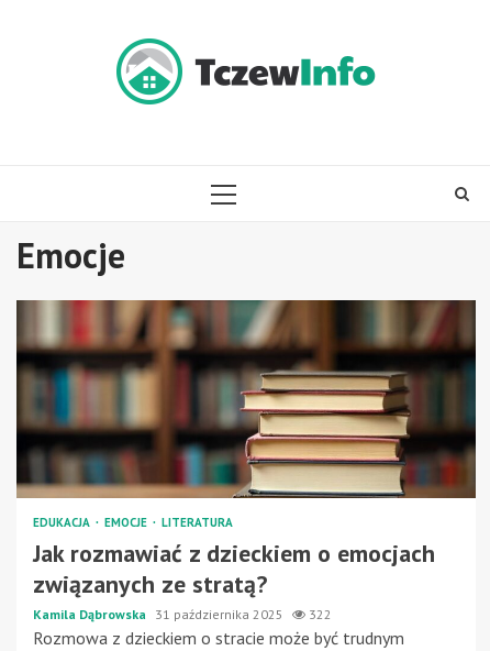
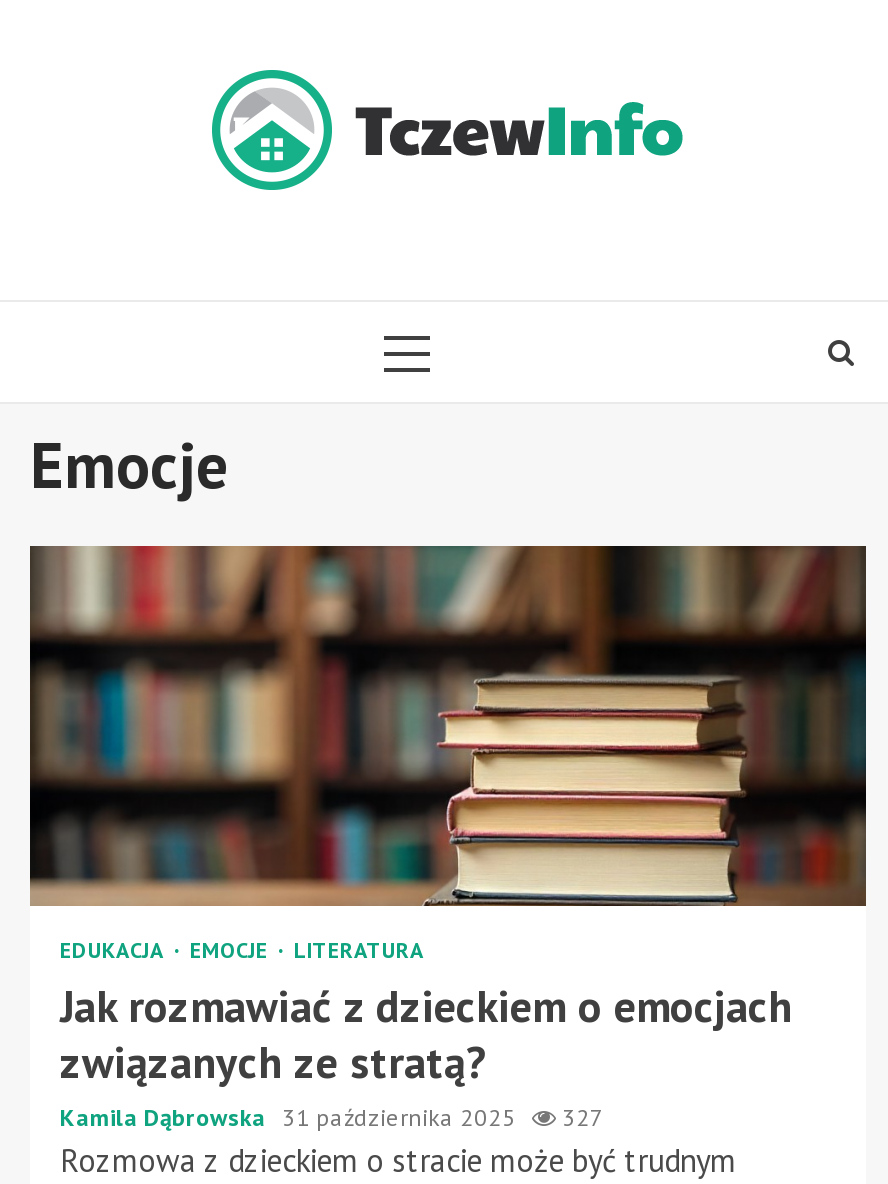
- Kamila Dąbrowska 31 października 2025 322
+ Kamila Dąbrowska 31 października 2025 327
